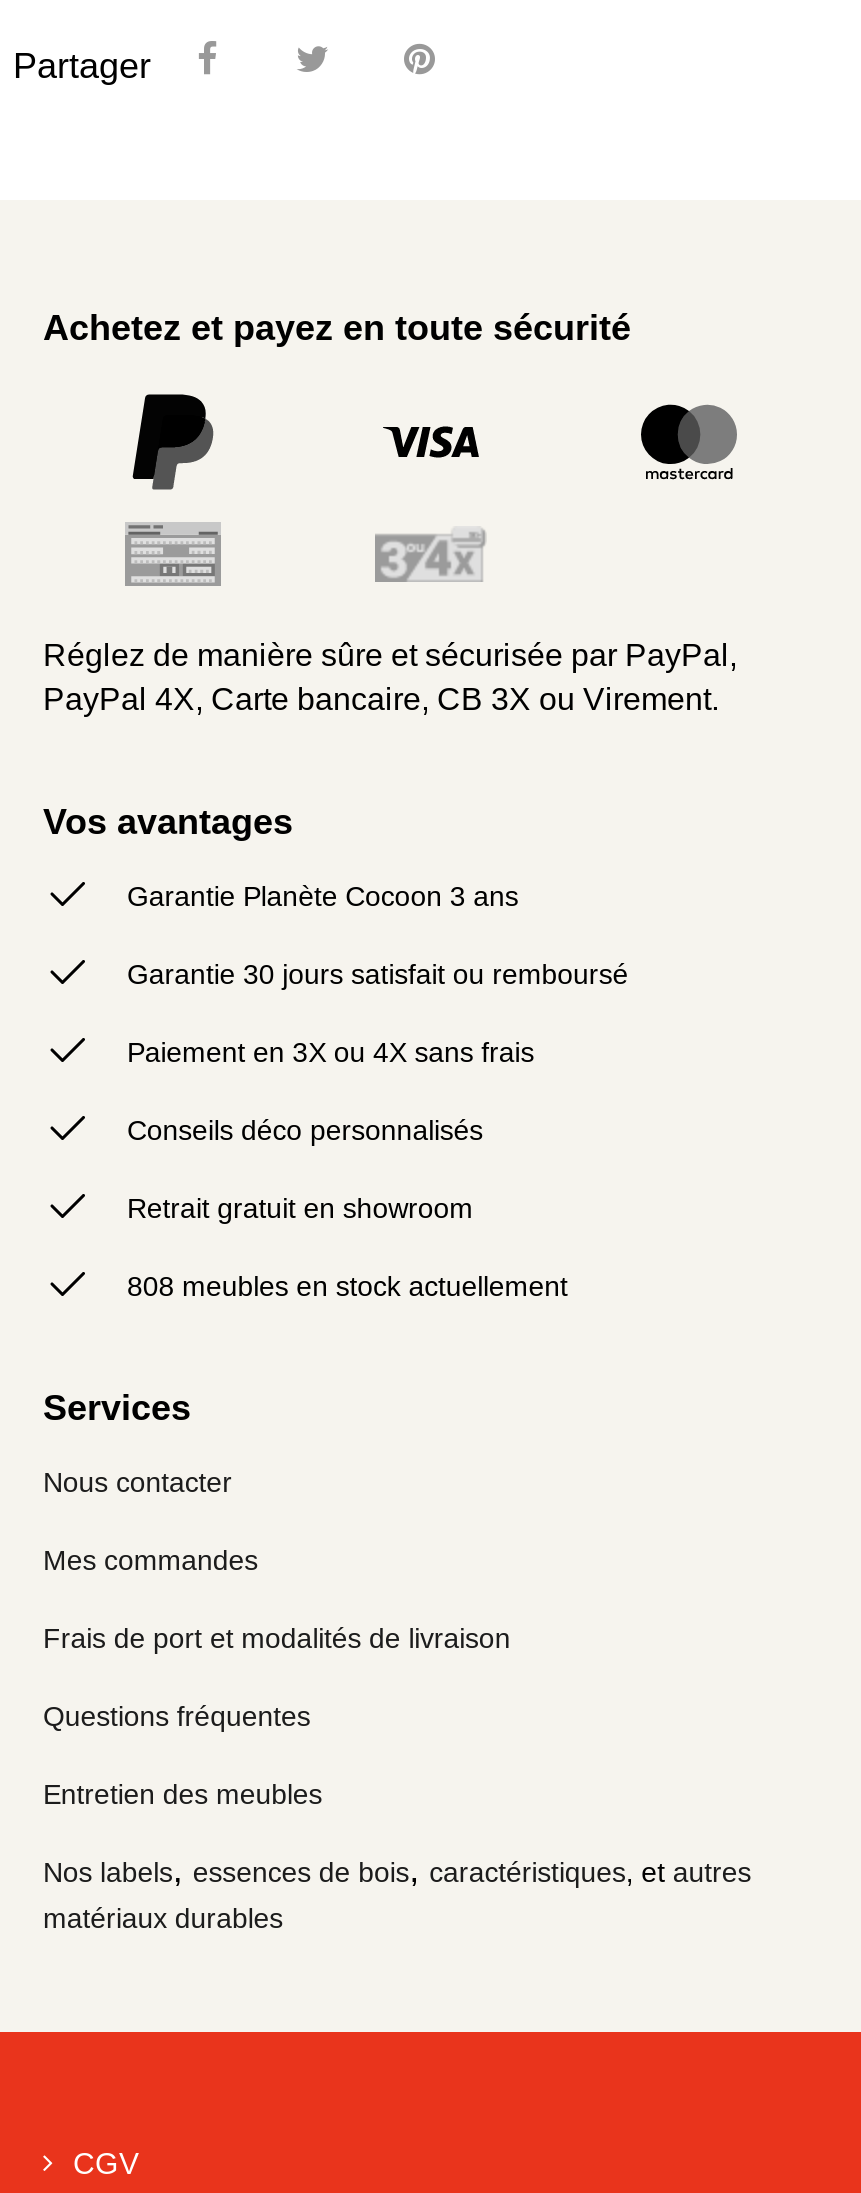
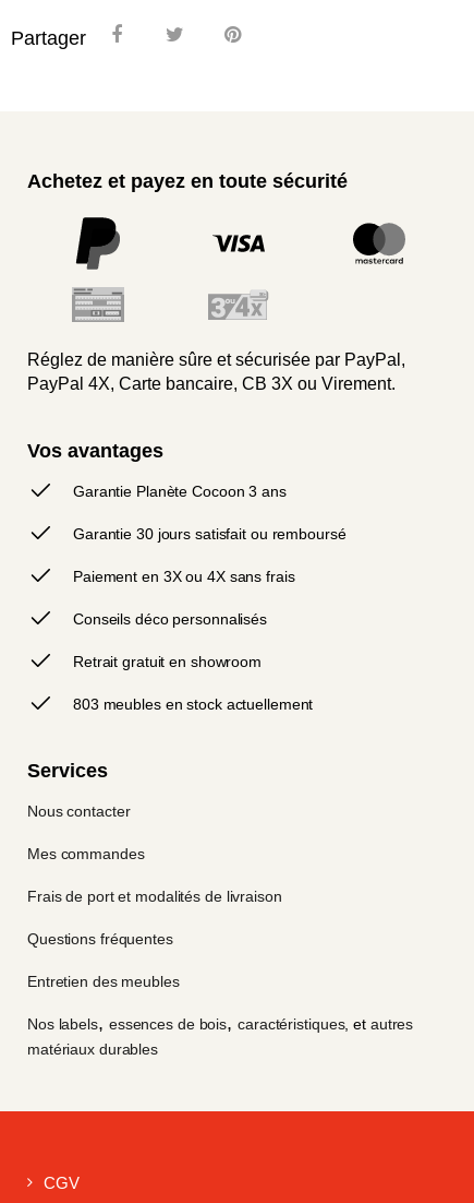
- 808 meubles en stock actuellement
+ 803 meubles en stock actuellement
